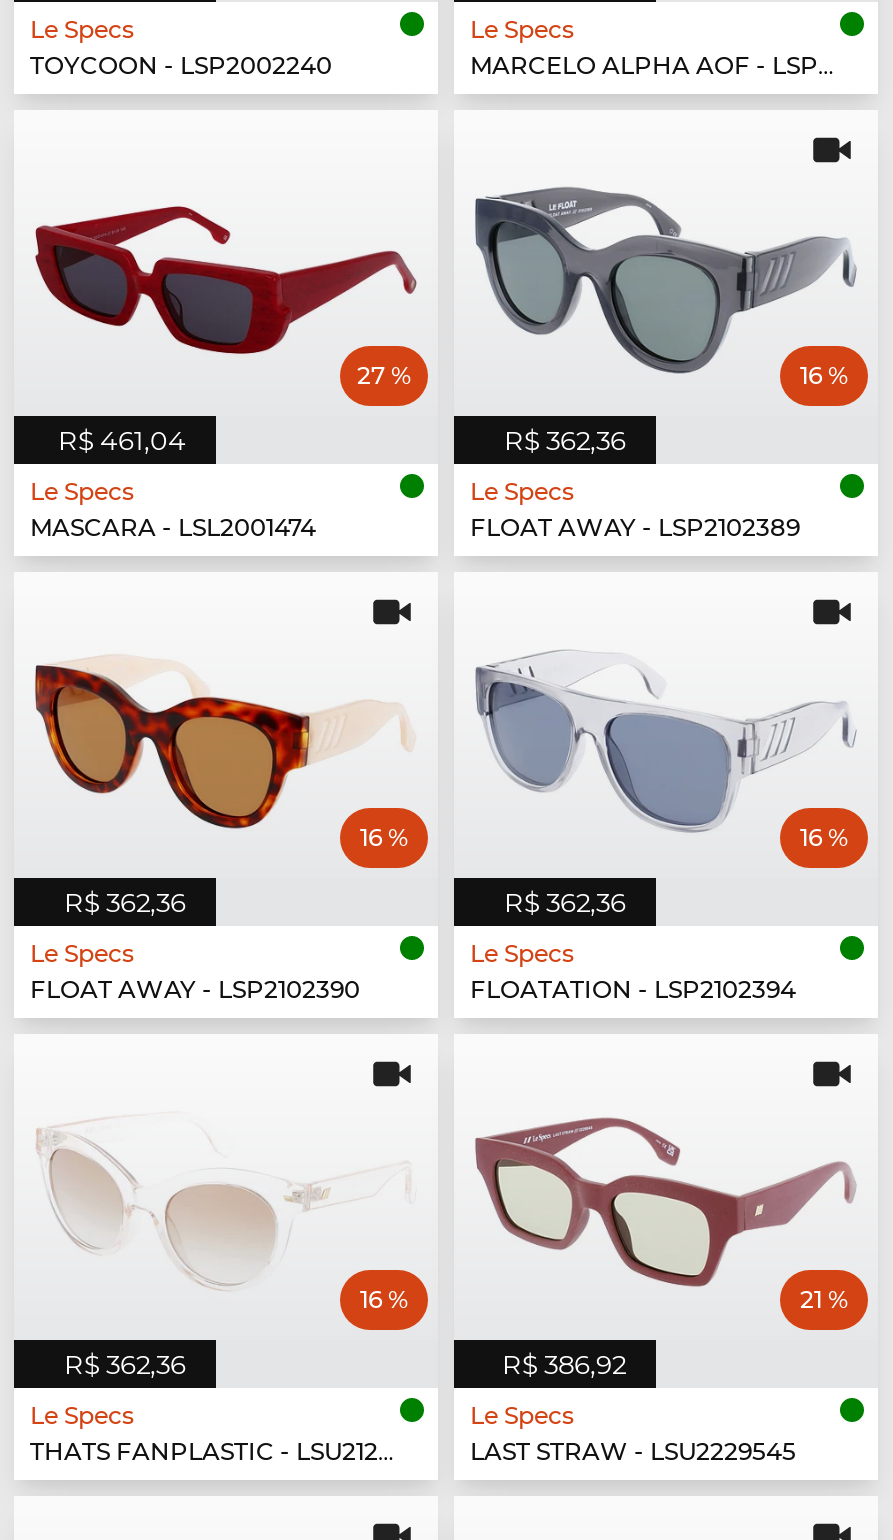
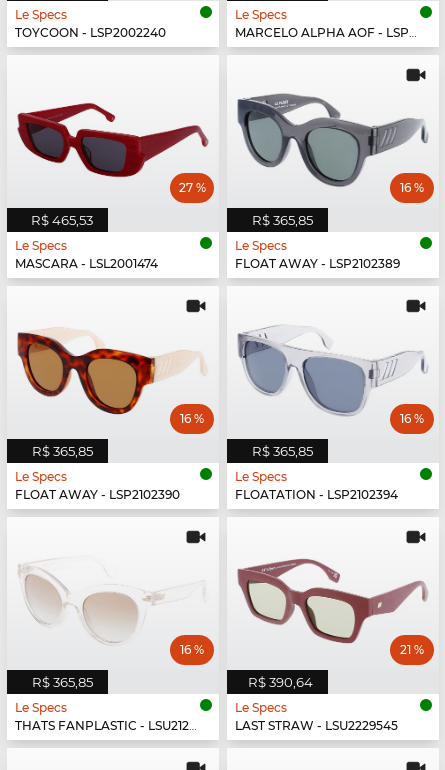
- R$ 461,04
+ R$ 465,53

- R$ 362,36
+ R$ 365,85

- R$ 362,36
+ R$ 365,85

- R$ 362,36
+ R$ 365,85

- R$ 362,36
+ R$ 365,85

- R$ 386,92
+ R$ 390,64
